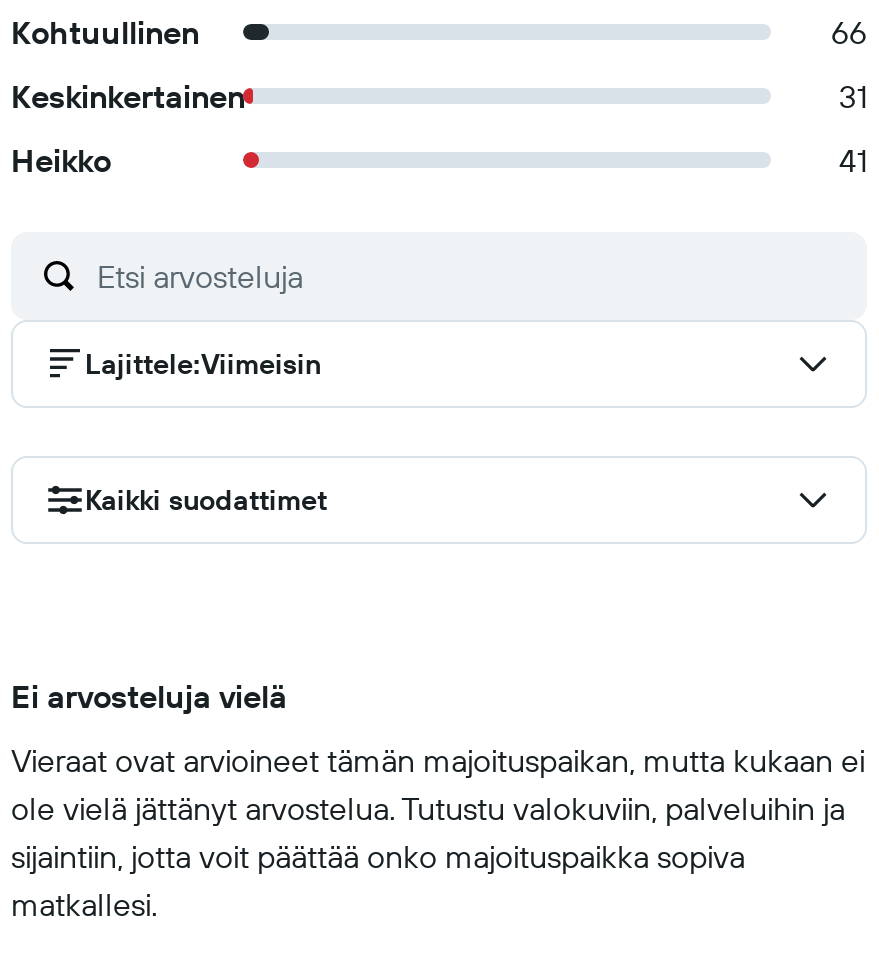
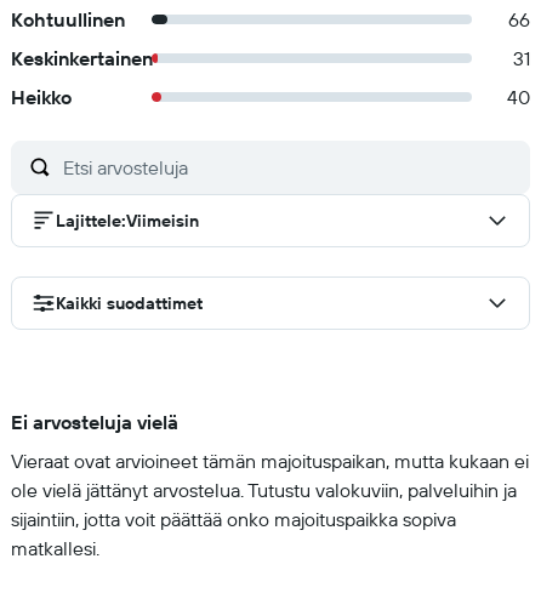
- 41
+ 40
